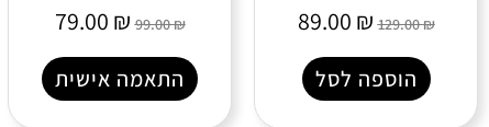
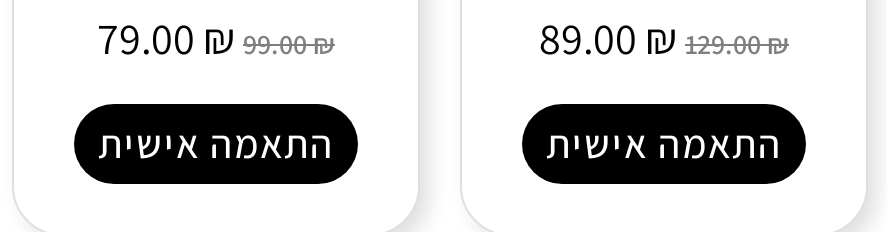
- הוספה לסל
+ התאמה אישית
